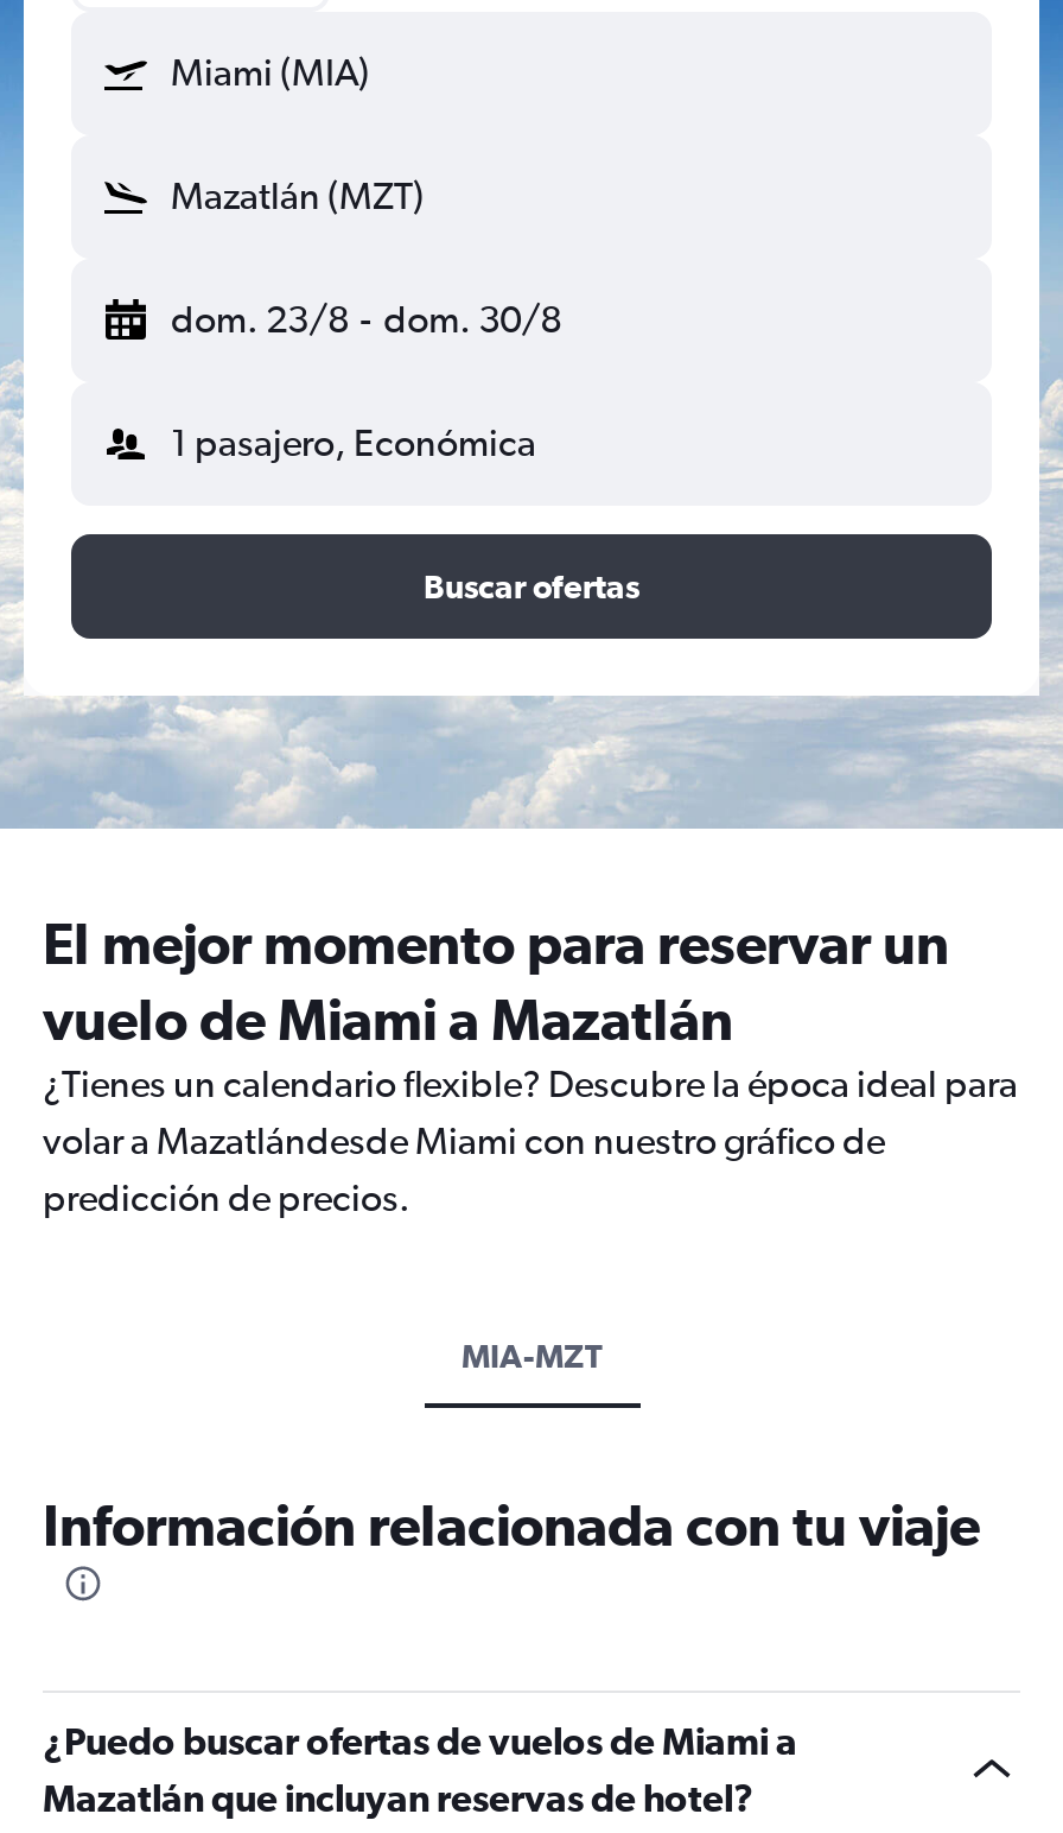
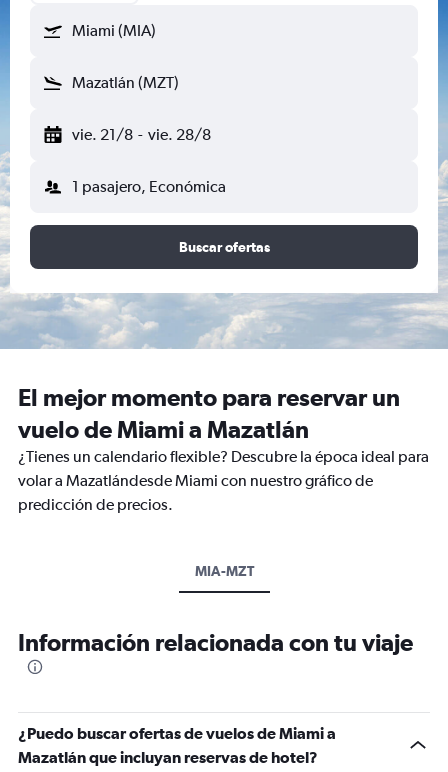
- dom. 23/8 - dom. 30/8
+ vie. 21/8 - vie. 28/8
